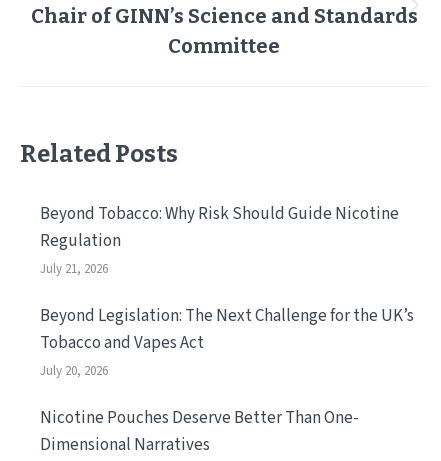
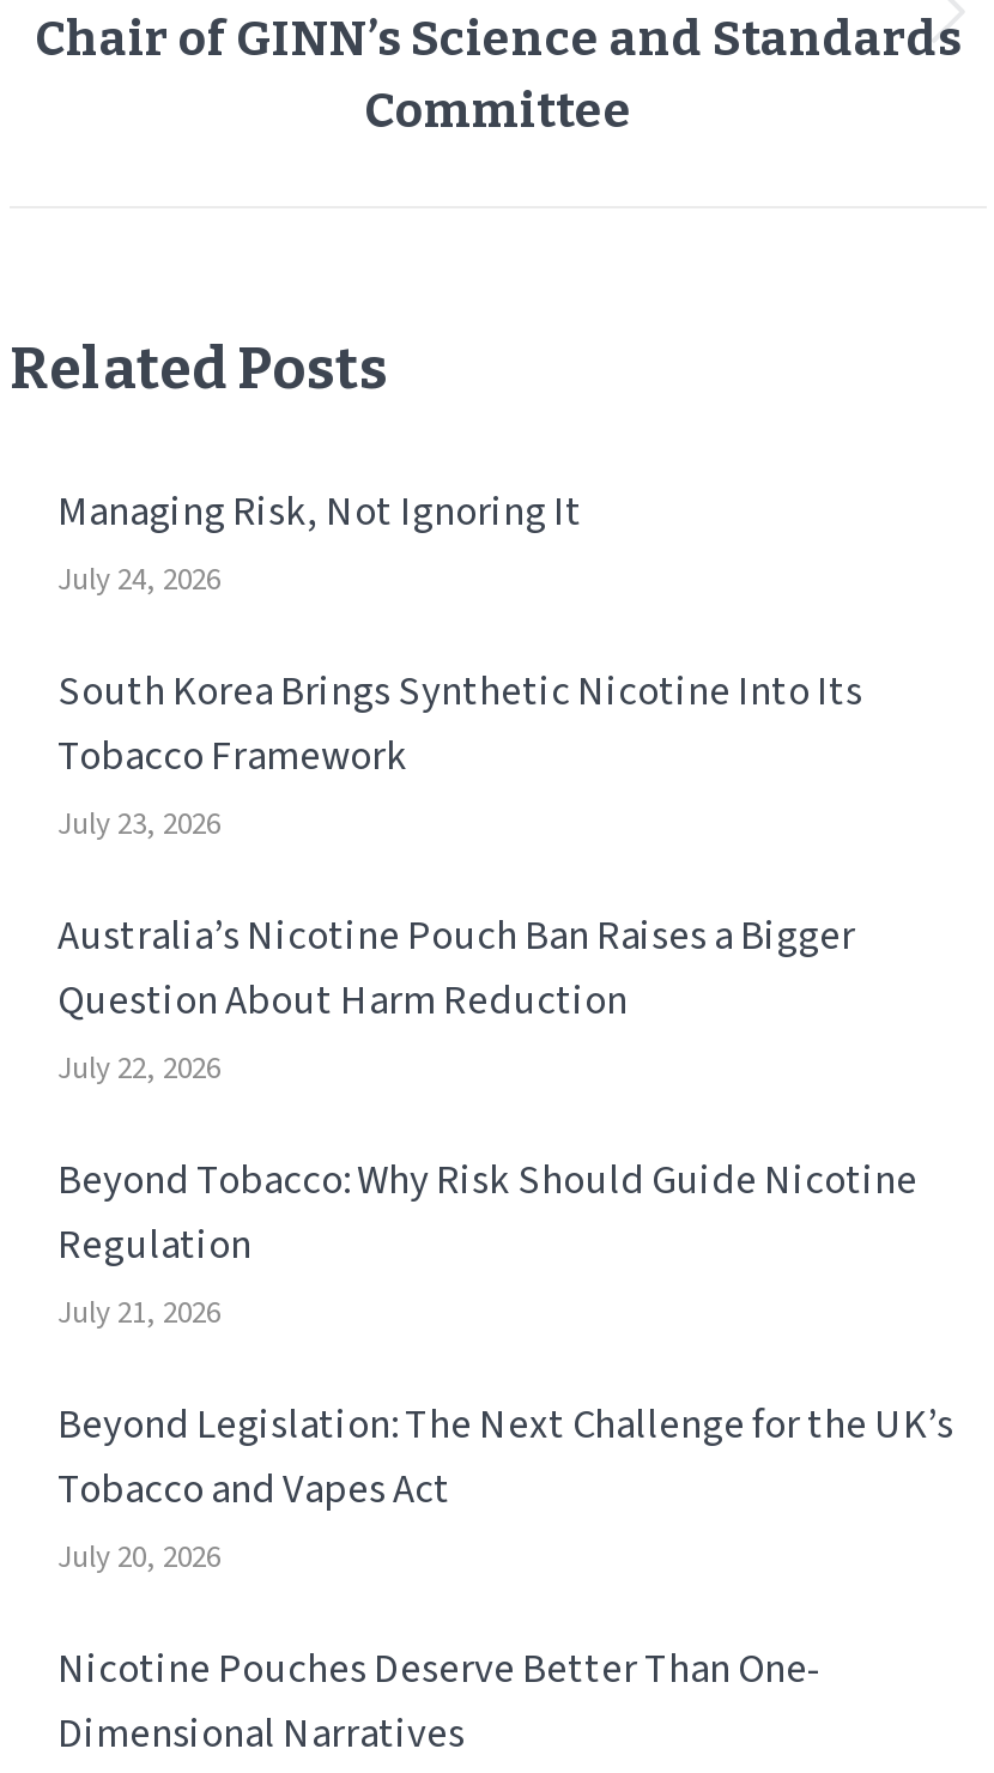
+ Managing Risk, Not Ignoring It
+ July 24, 2026
+ South Korea Brings Synthetic Nicotine Into Its
+ Tobacco Framework
+ July 23, 2026
+ Australia’s Nicotine Pouch Ban Raises a Bigger
+ Question About Harm Reduction
+ July 22, 2026
